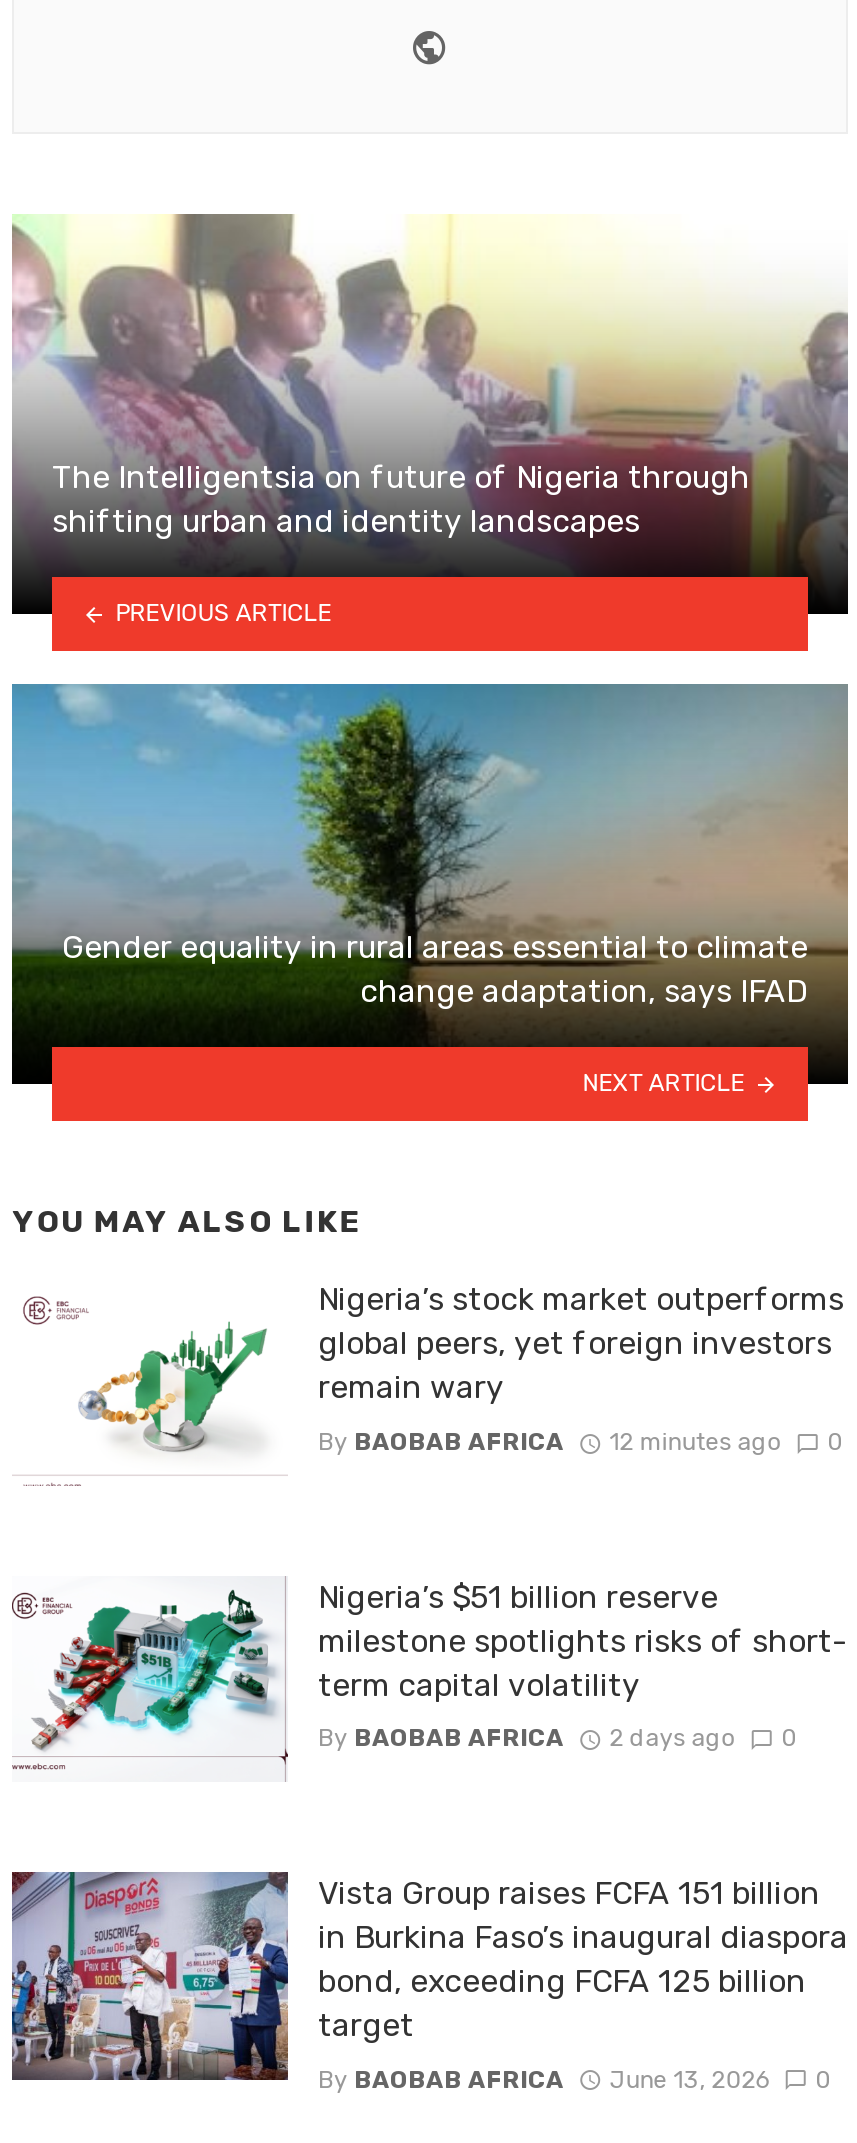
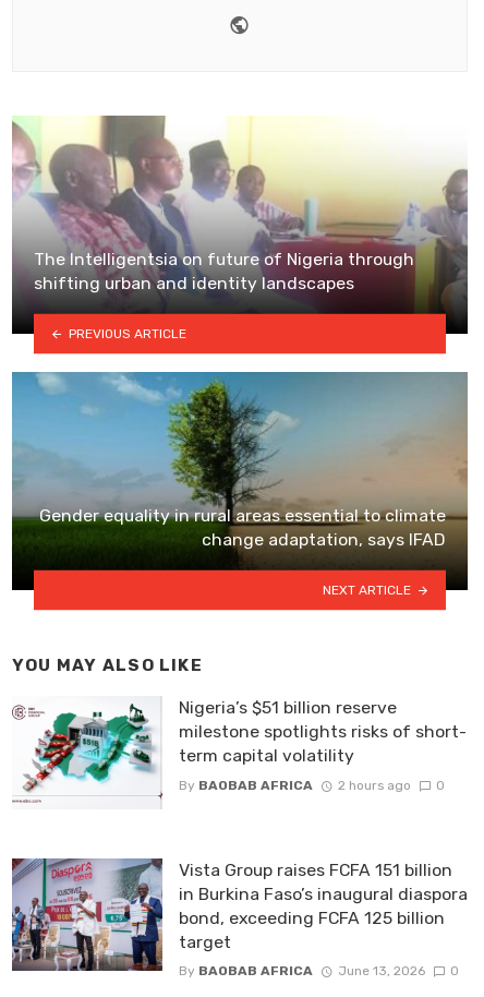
- [image]
- Nigeria’s stock market outperforms
- global peers, yet foreign investors
- remain wary
- By BAOBAB AFRICA
- 12 minutes ago
- 0

- By BAOBAB AFRICA 2 days ago 0
+ By BAOBAB AFRICA 2 hours ago 0
